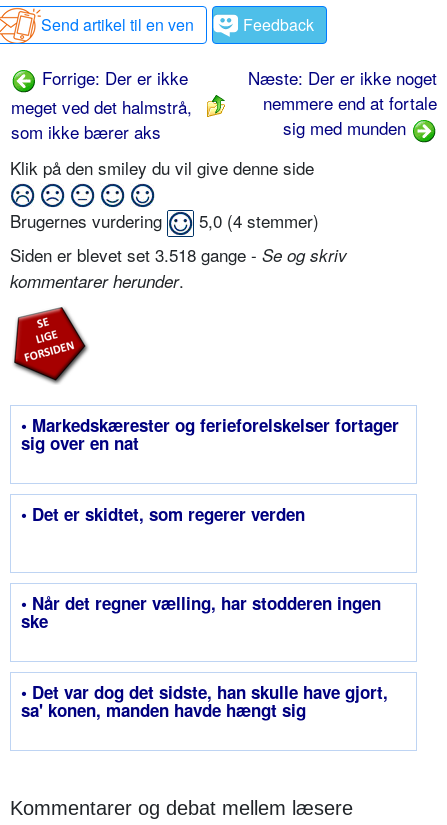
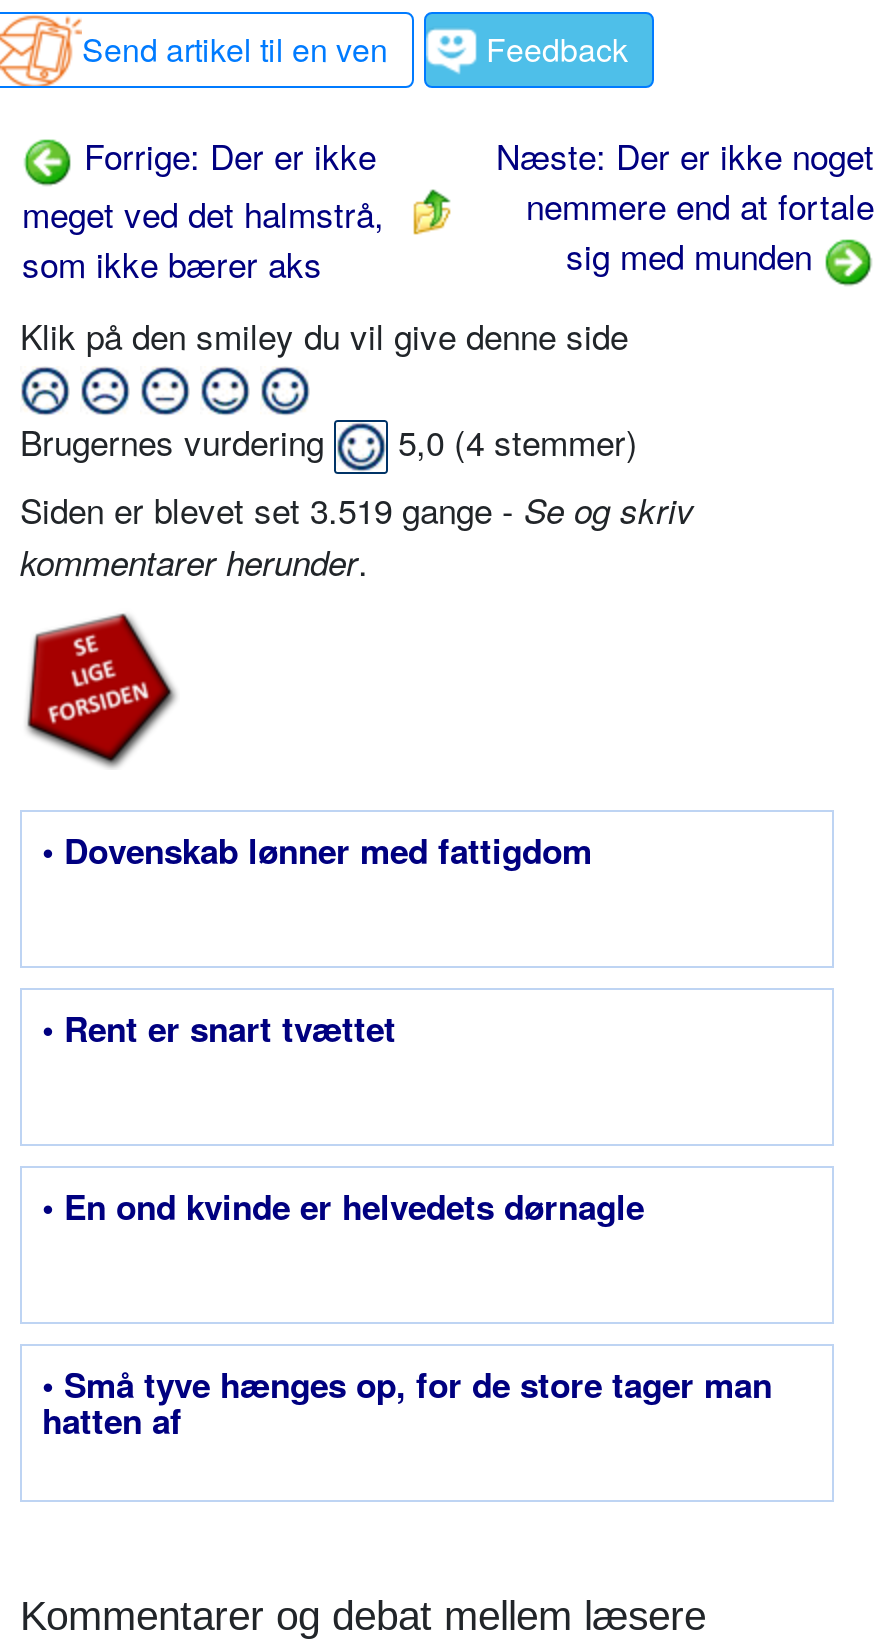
- Siden er blevet set 3.518 gange - Se og skriv
+ Siden er blevet set 3.519 gange - Se og skriv

- • Markedskærester og ferieforelskelser fortager
- sig over en nat
+ • Dovenskab lønner med fattigdom

- • Det er skidtet, som regerer verden
+ • Rent er snart tvættet

- • Når det regner vælling, har stodderen ingen
- ske
+ • En ond kvinde er helvedets dørnagle

- • Det var dog det sidste, han skulle have gjort,
- sa' konen, manden havde hængt sig
+ • Små tyve hænges op, for de store tager man
+ hatten af
